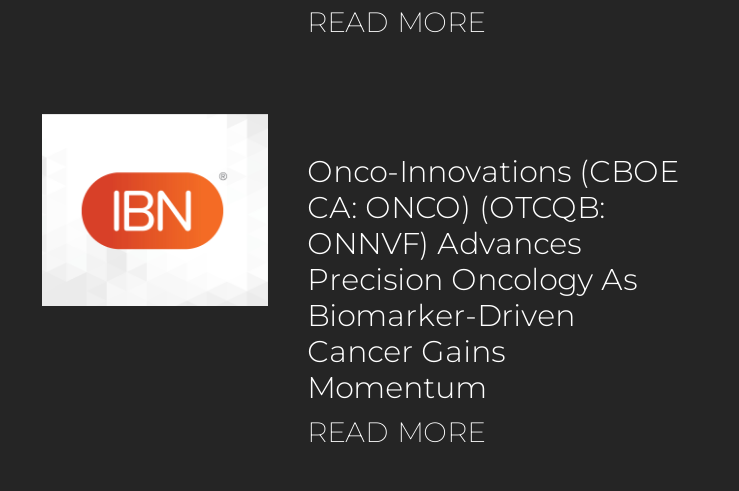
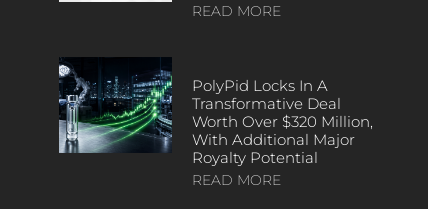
- [image]
- Onco-Innovations (CBOE
- CA: ONCO) (OTCQB:
- ONNVF) Advances
- Precision Oncology As
- Biomarker-Driven
- Cancer Gains
- Momentum
+ [image]
+ PolyPid Locks In A
+ Transformative Deal
+ Worth Over $320 Million,
+ With Additional Major
+ Royalty Potential
